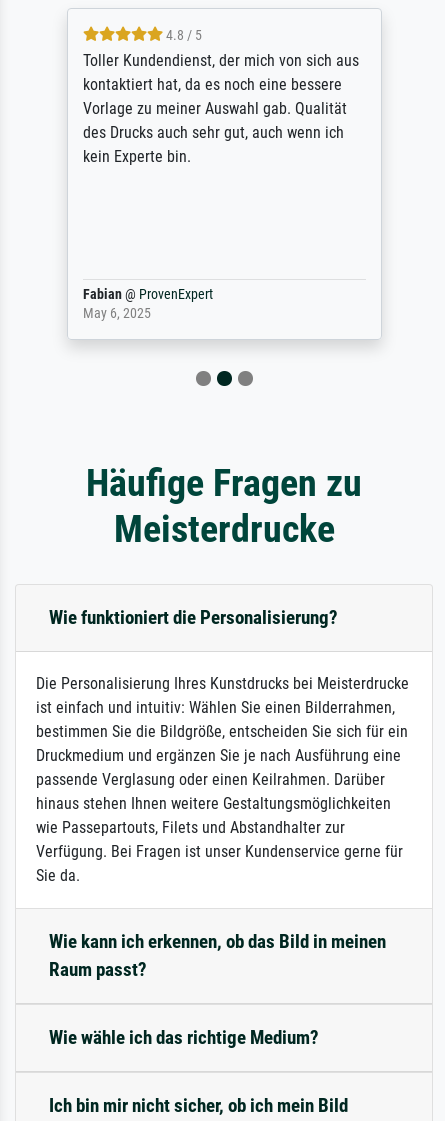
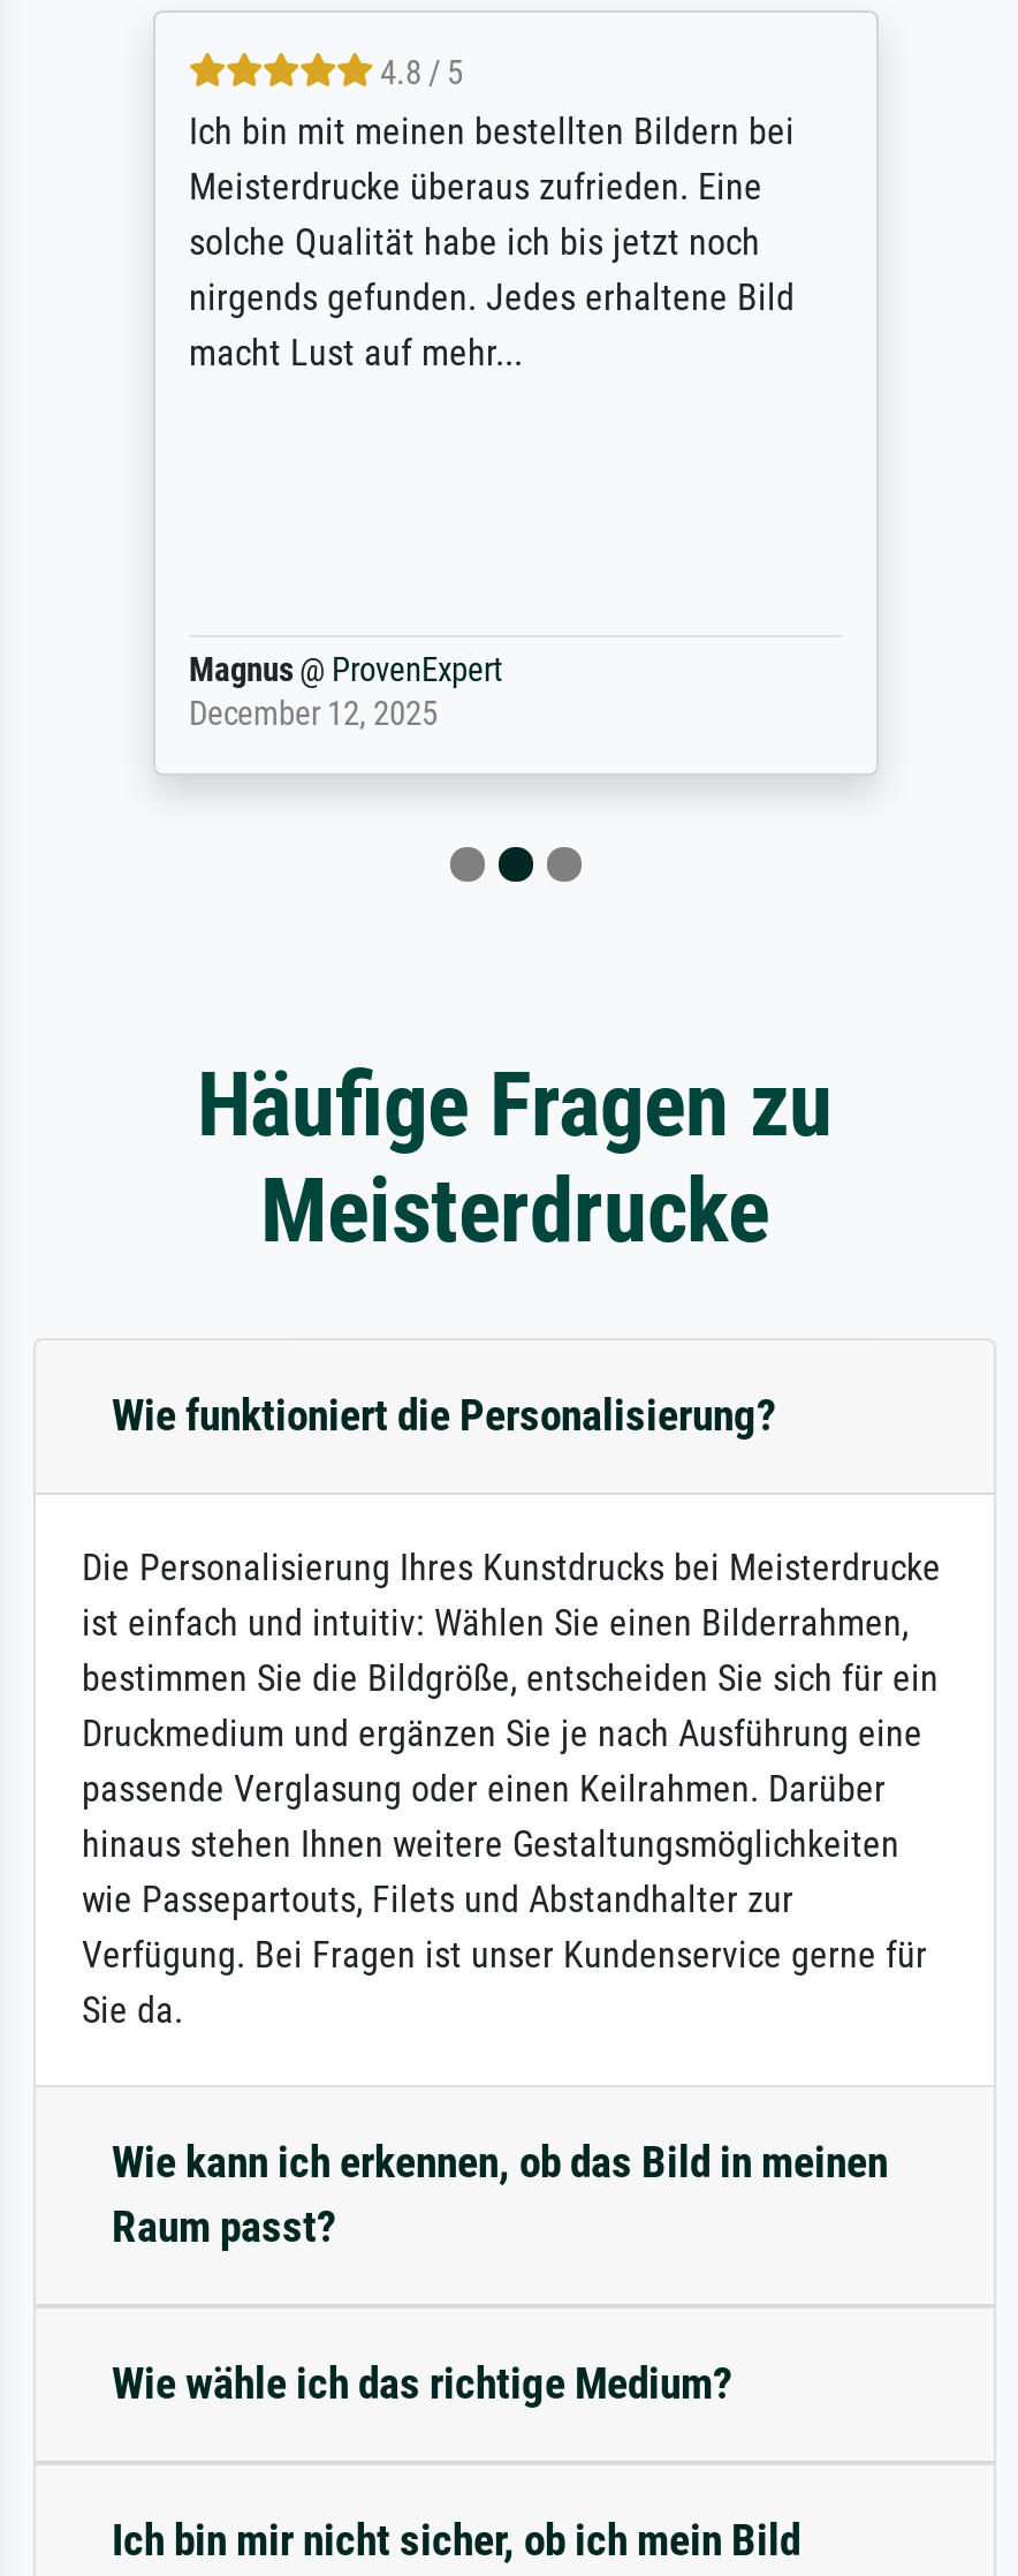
- Toller Kundendienst, der mich von sich aus
- kontaktiert hat, da es noch eine bessere
- Vorlage zu meiner Auswahl gab. Qualität
- des Drucks auch sehr gut, auch wenn ich
- kein Experte bin.
+ Ich bin mit meinen bestellten Bildern bei
+ Meisterdrucke überaus zufrieden. Eine
+ solche Qualität habe ich bis jetzt noch
+ nirgends gefunden. Jedes erhaltene Bild
+ macht Lust auf mehr...

- Fabian @ ProvenExpert
- May 6, 2025
+ Magnus @ ProvenExpert
+ December 12, 2025
